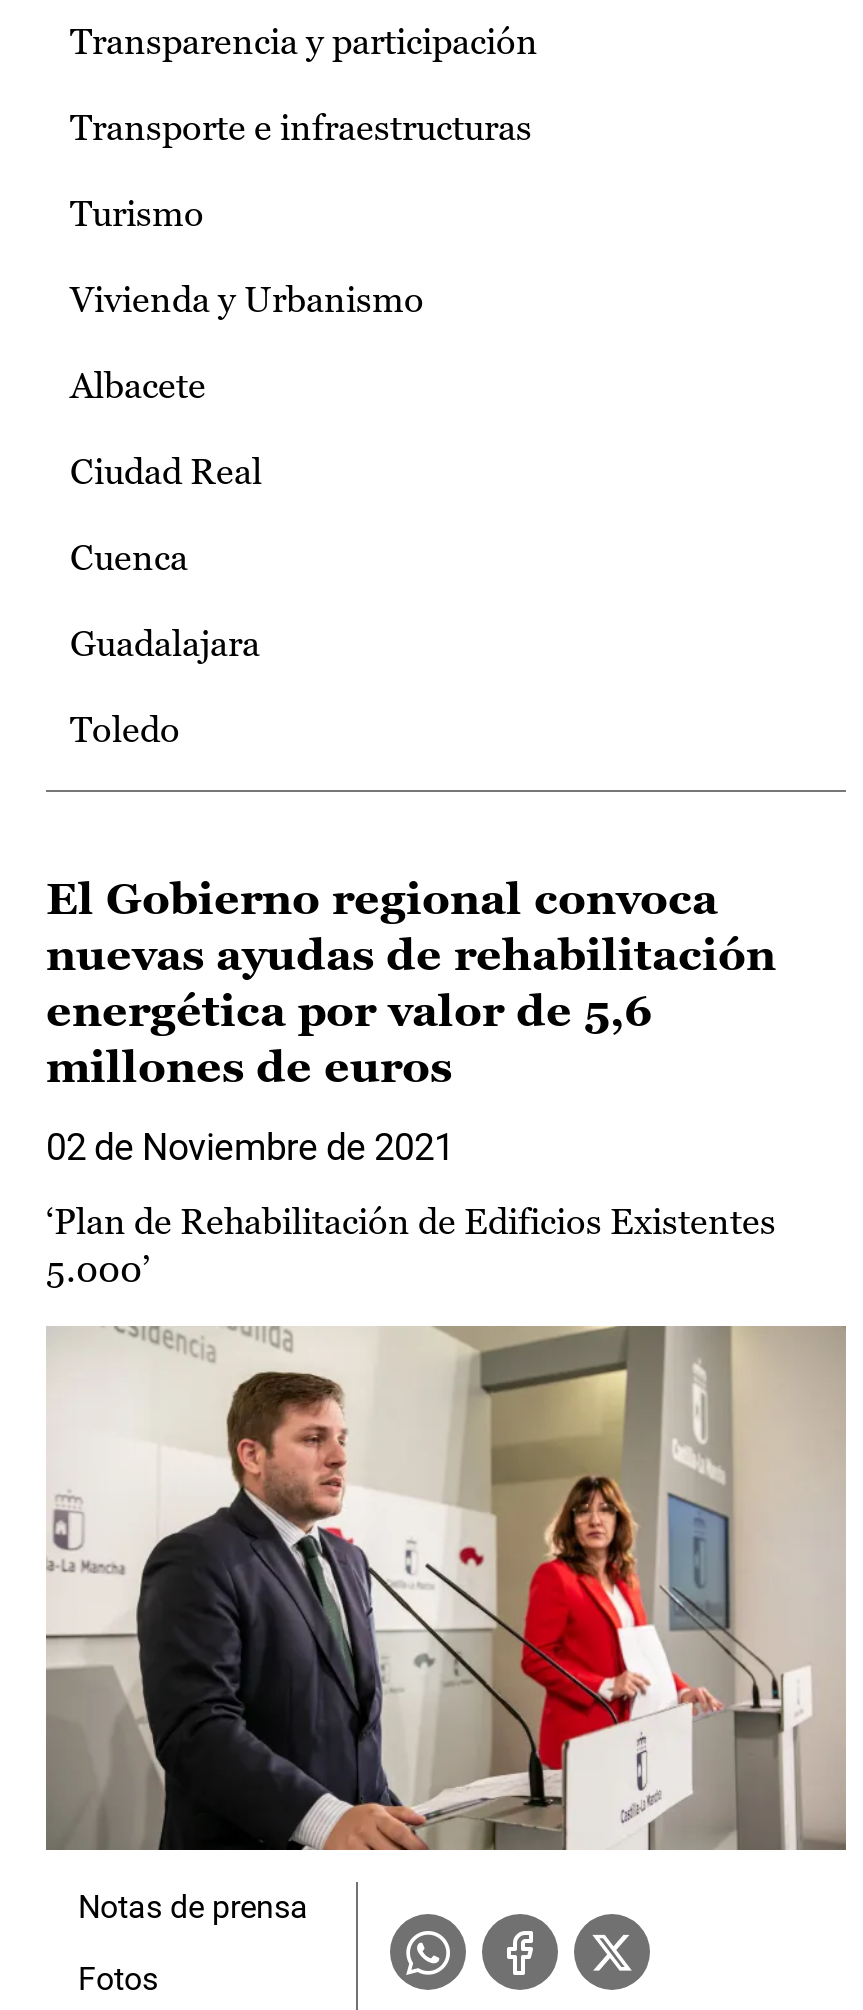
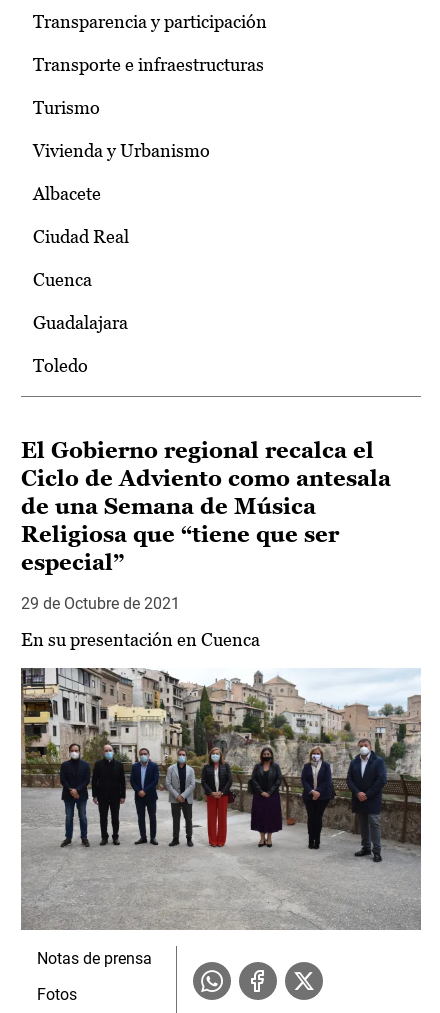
- El Gobierno regional convoca
- nuevas ayudas de rehabilitación
- energética por valor de 5,6
- millones de euros
+ El Gobierno regional recalca el
+ Ciclo de Adviento como antesala
+ de una Semana de Música
+ Religiosa que “tiene que ser
+ especial”

- 02 de Noviembre de 2021
+ 29 de Octubre de 2021

- ‘Plan de Rehabilitación de Edificios Existentes
- 5.000’
+ En su presentación en Cuenca

- [image]
+ [image]
